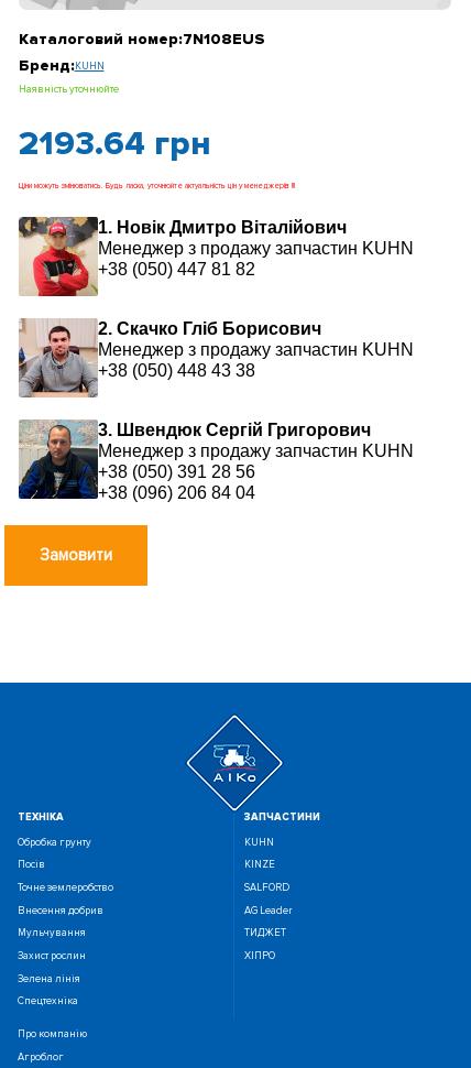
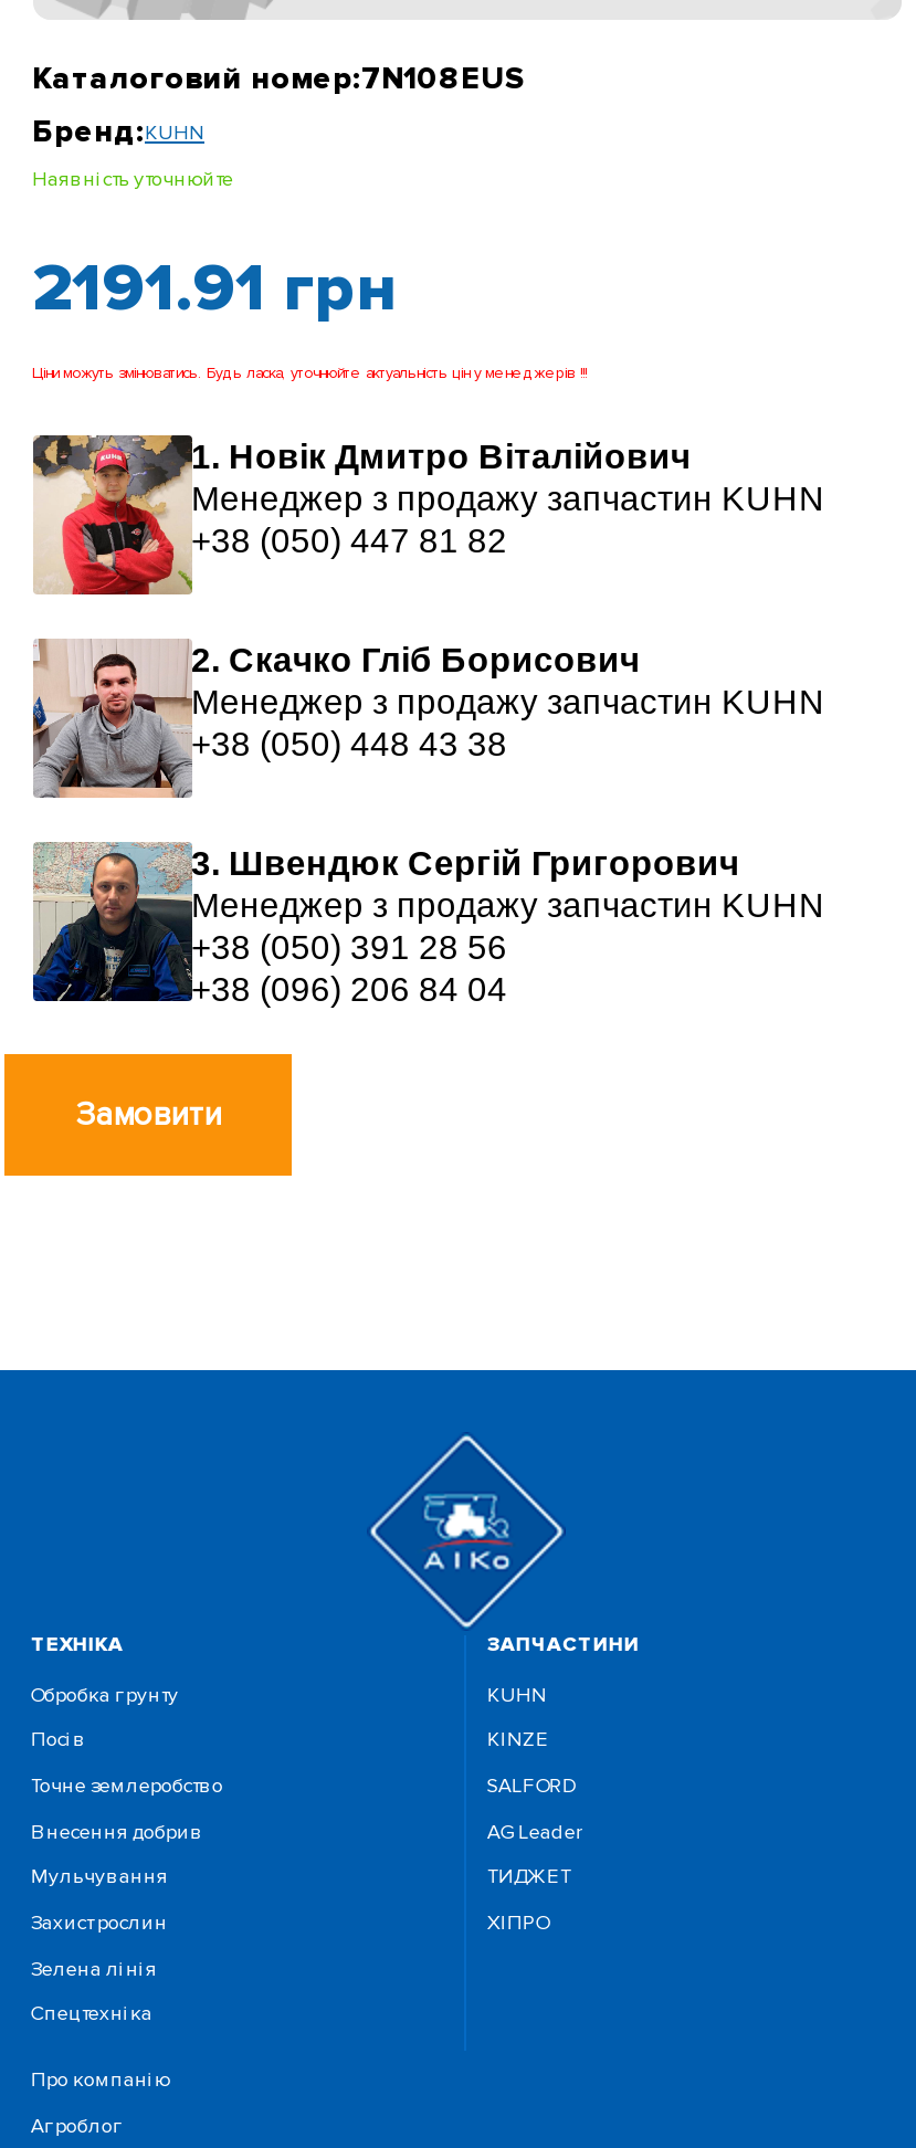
- 2193.64 грн
+ 2191.91 грн
